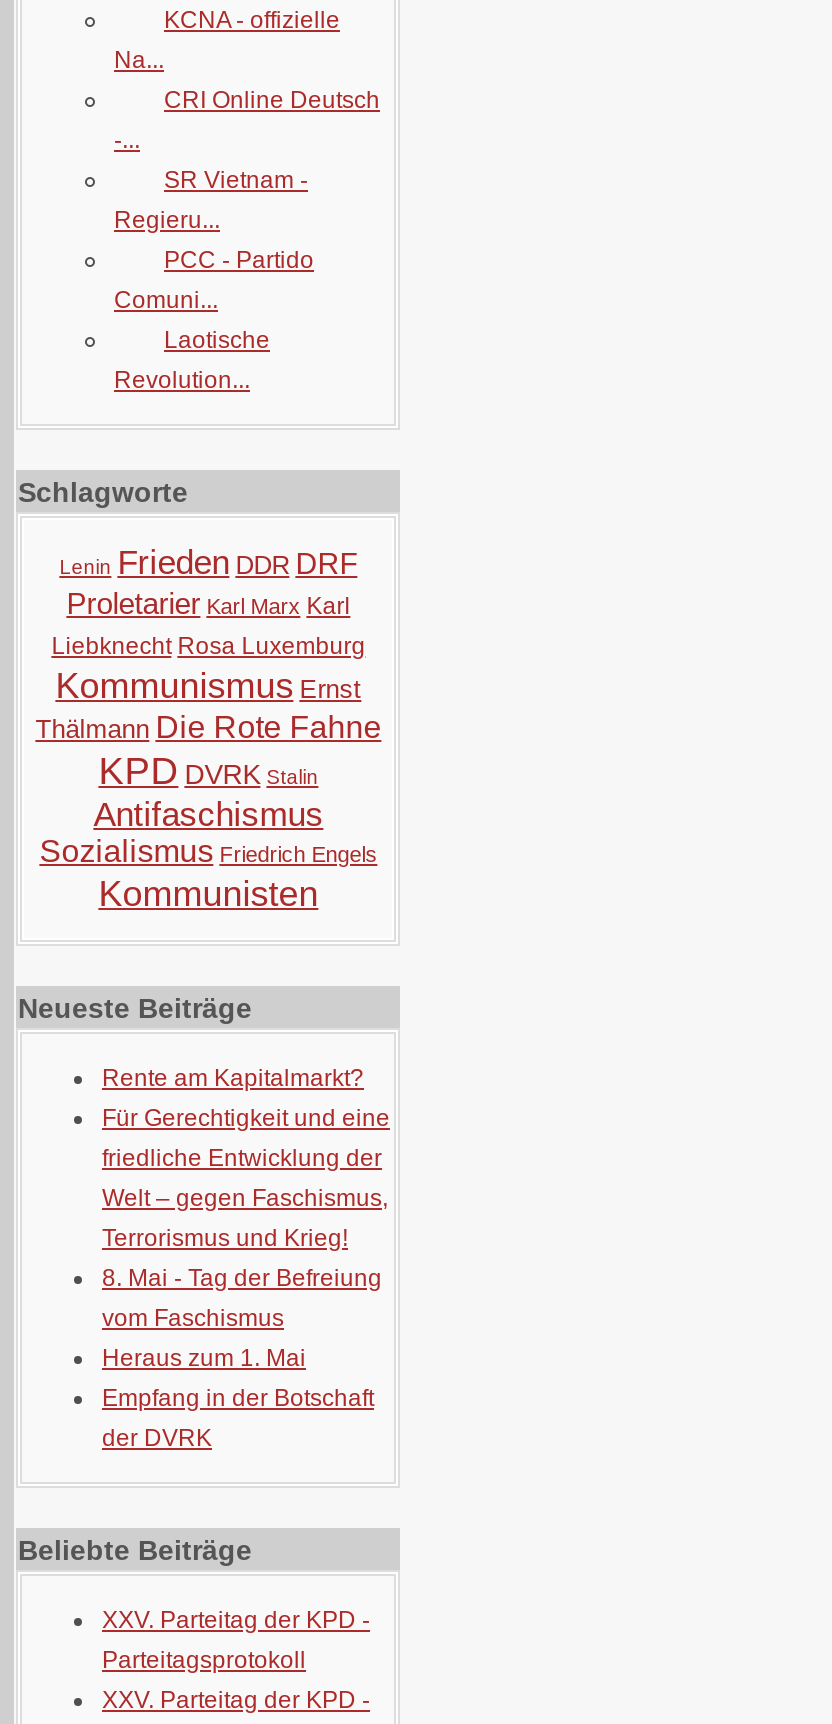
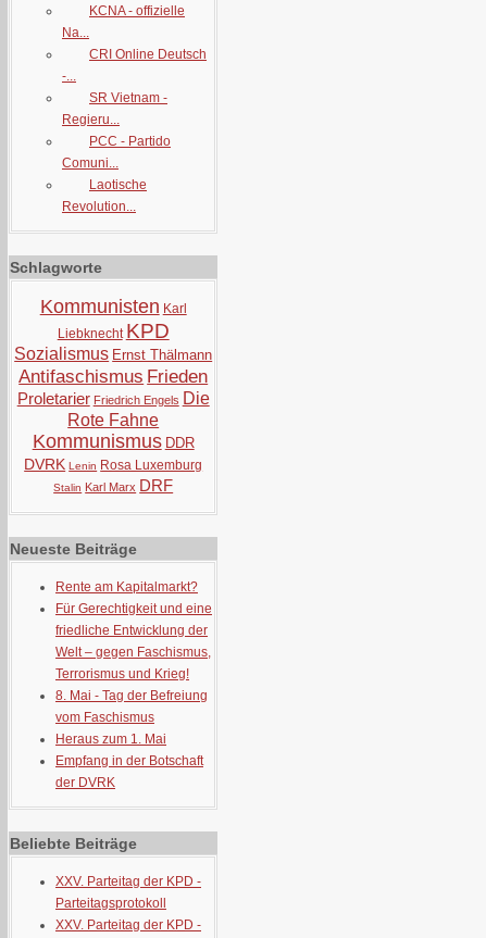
- Lenin Frieden DDR DRF
- Proletarier Karl Marx Karl
- Liebknecht Rosa Luxemburg
- Kommunismus Ernst
- Thälmann Die Rote Fahne
- KPD DVRK Stalin
- Antifaschismus
- Sozialismus Friedrich Engels
- Kommunisten
+ Kommunisten Karl
+ Liebknecht KPD
+ Sozialismus Ernst Thälmann
+ Antifaschismus Frieden
+ Proletarier Friedrich Engels Die
+ Rote Fahne
+ Kommunismus DDR
+ DVRK Lenin Rosa Luxemburg
+ Stalin Karl Marx DRF
